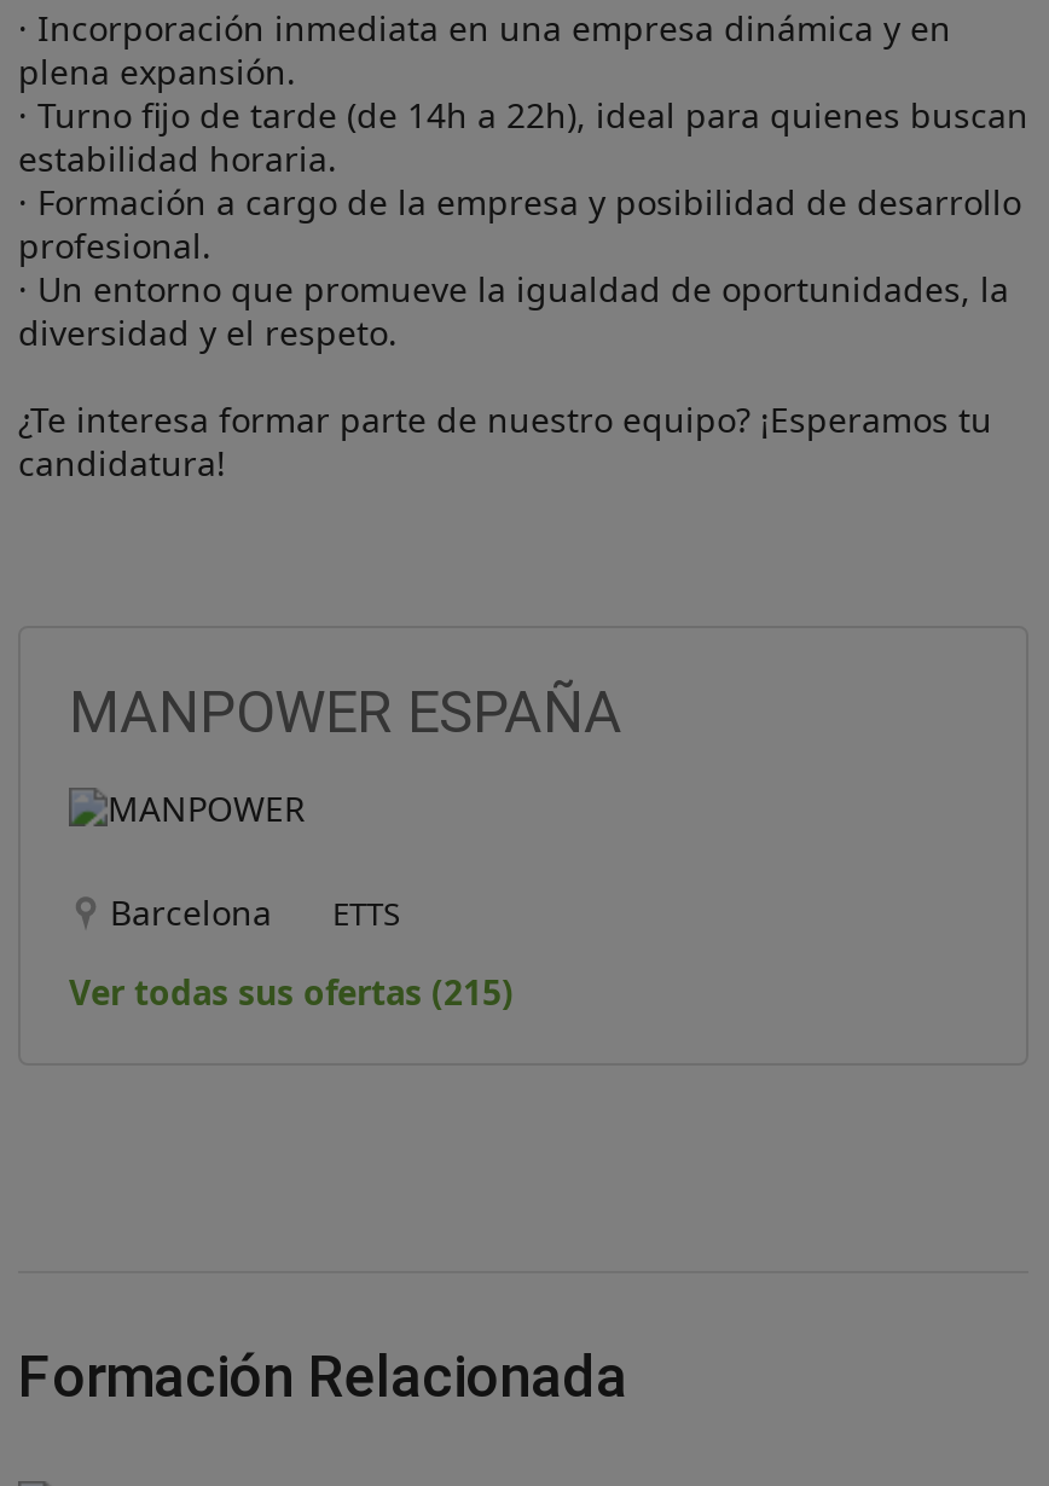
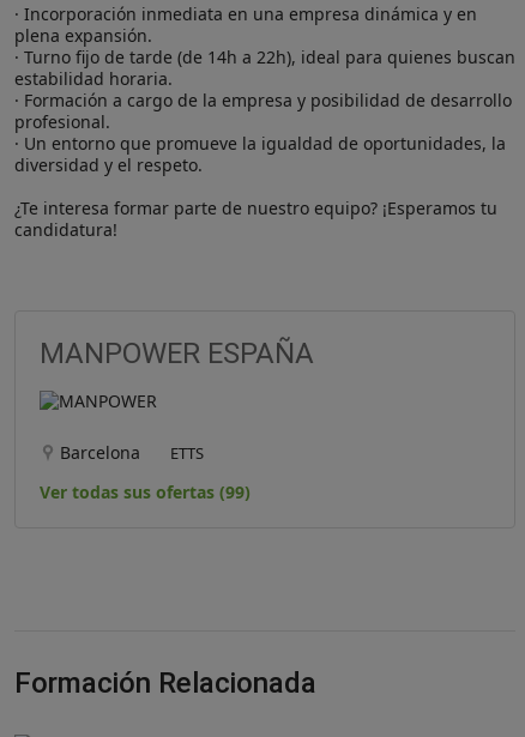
- Ver todas sus ofertas (215)
+ Ver todas sus ofertas (99)
